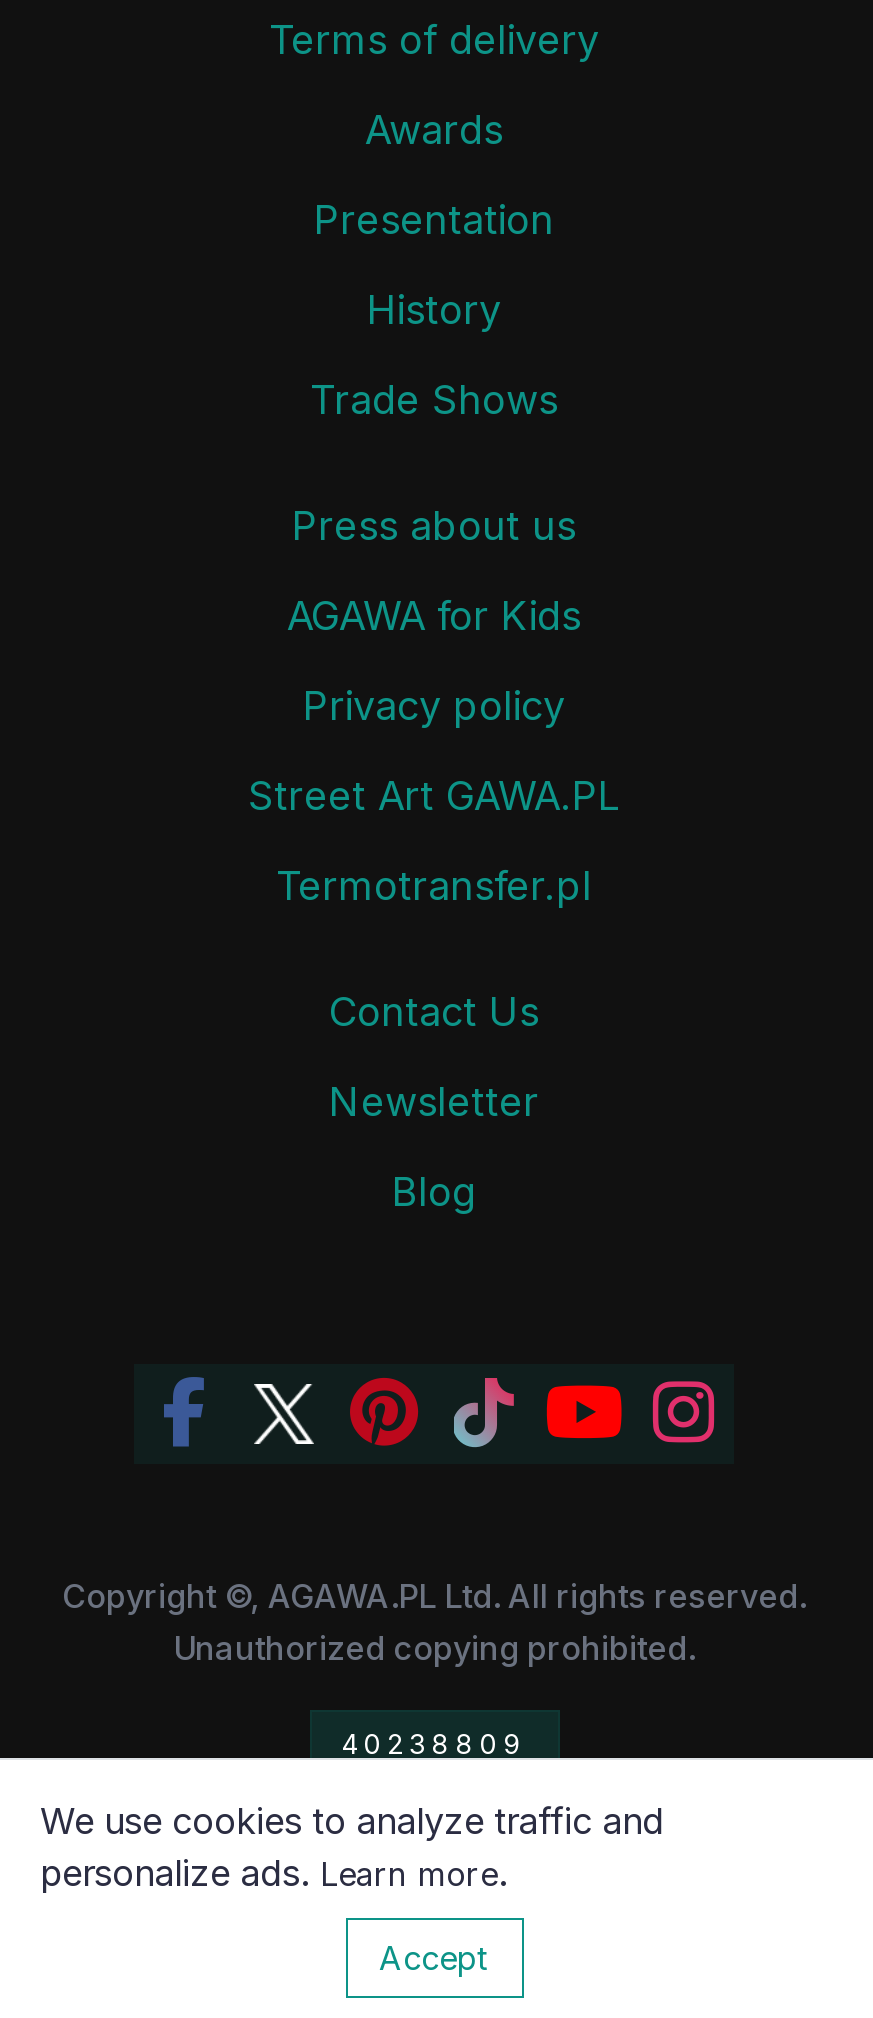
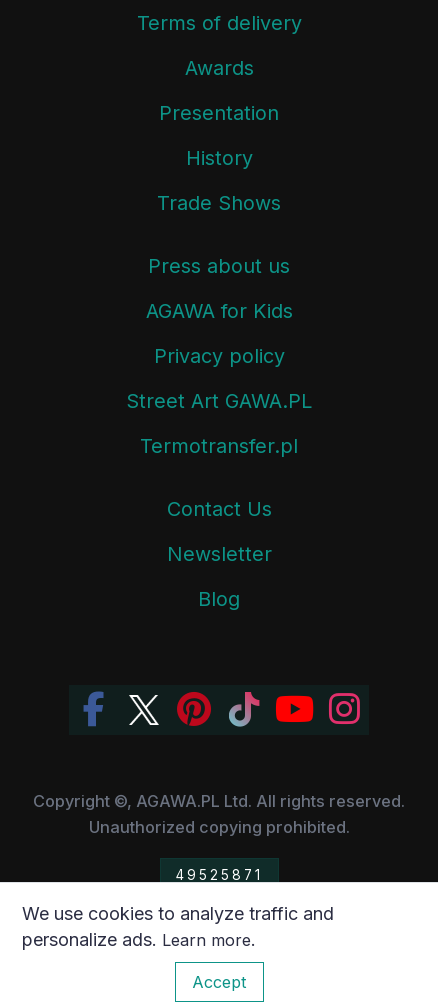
- 40238809
+ 49525871
